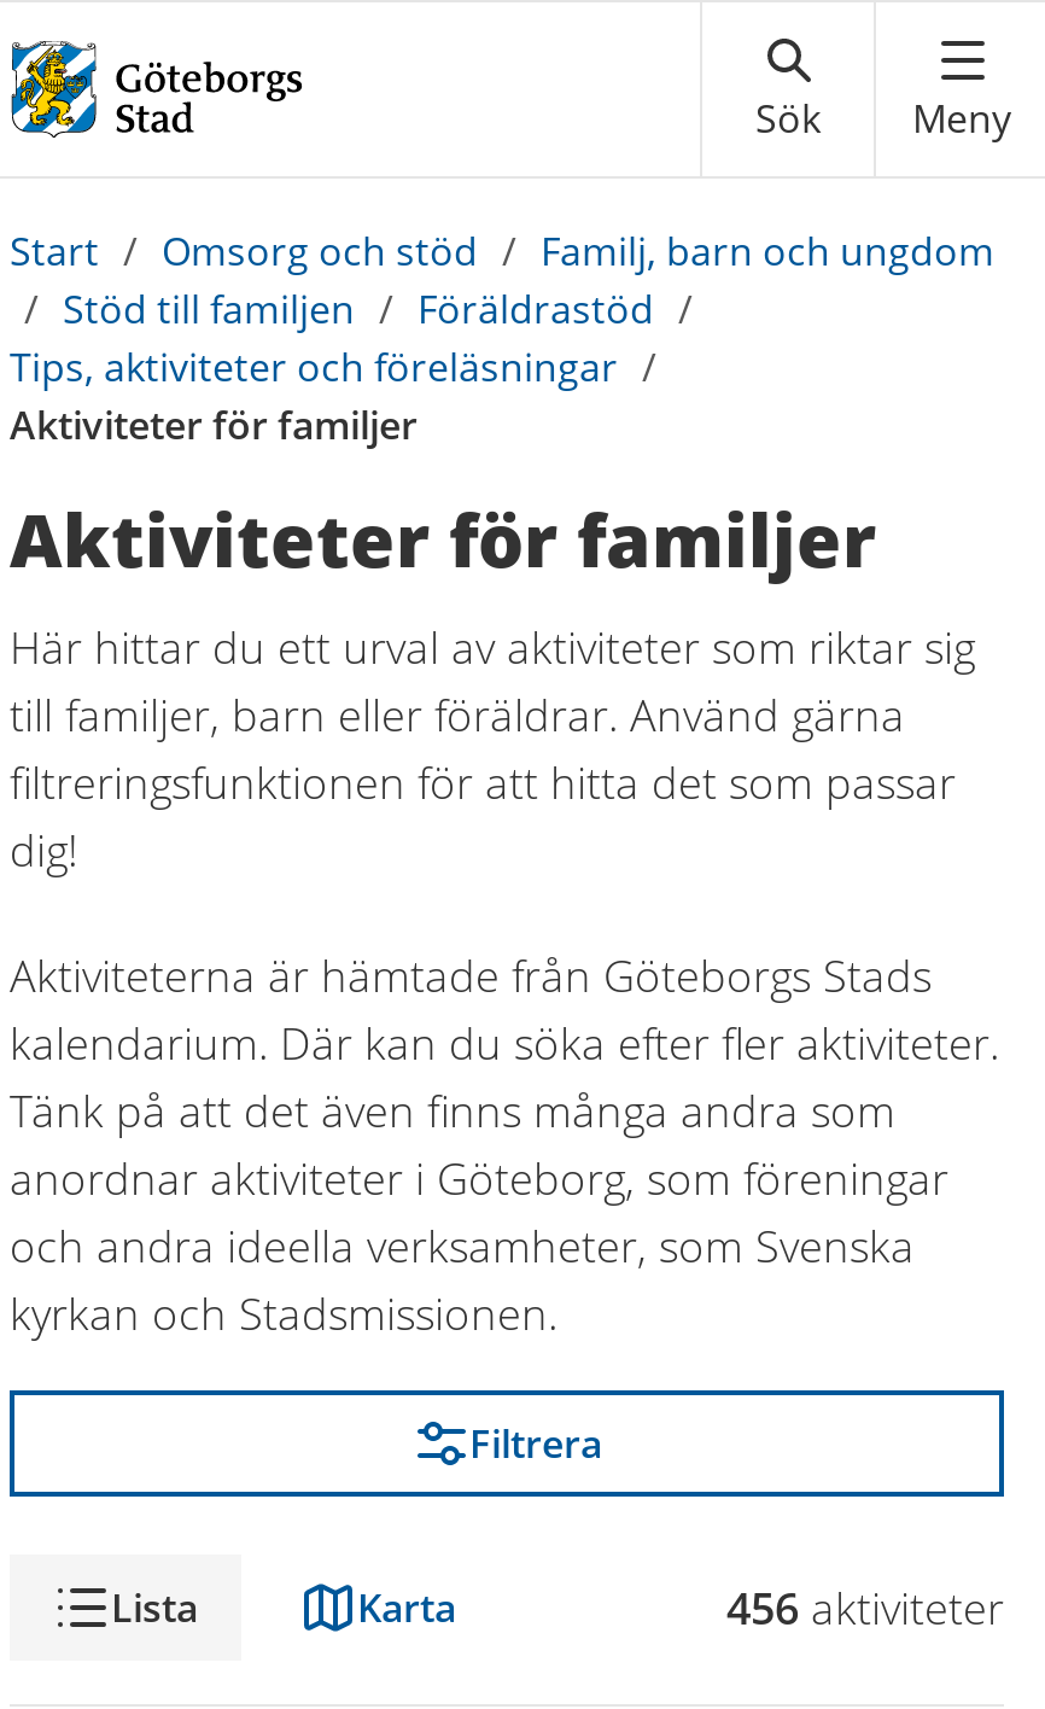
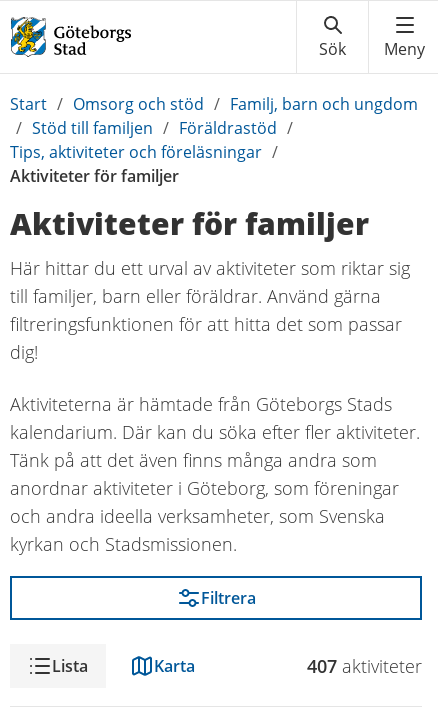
- 456 aktiviteter
+ 407 aktiviteter
